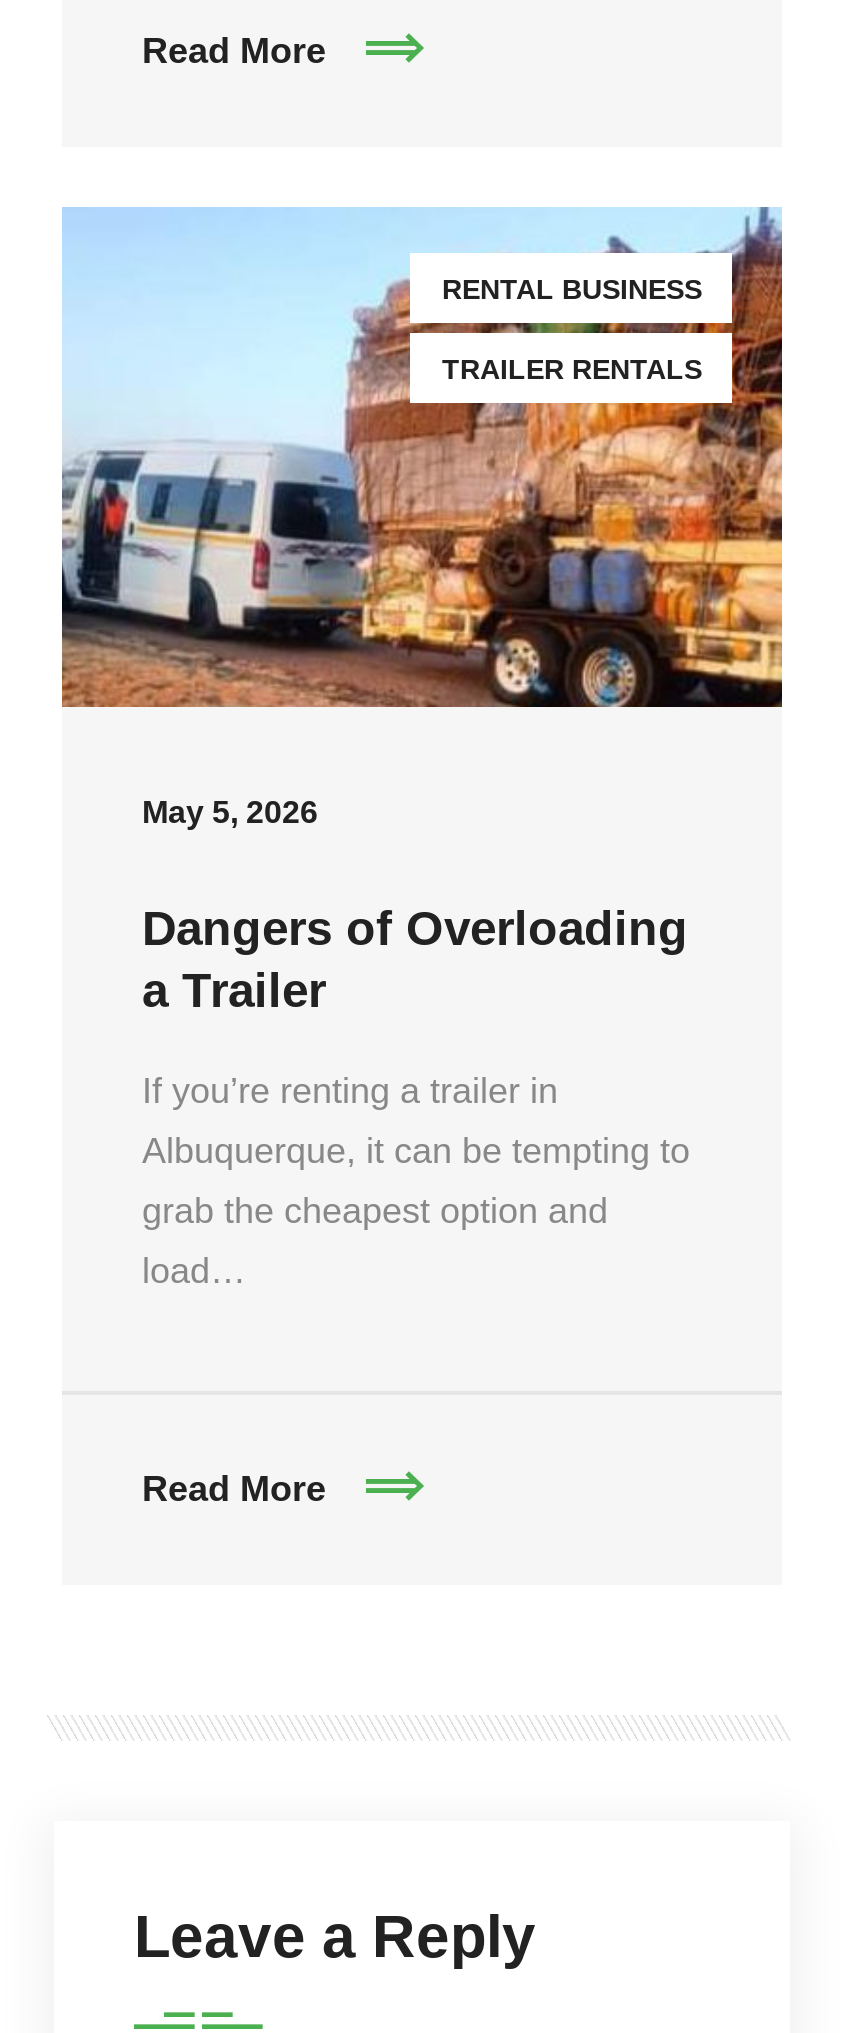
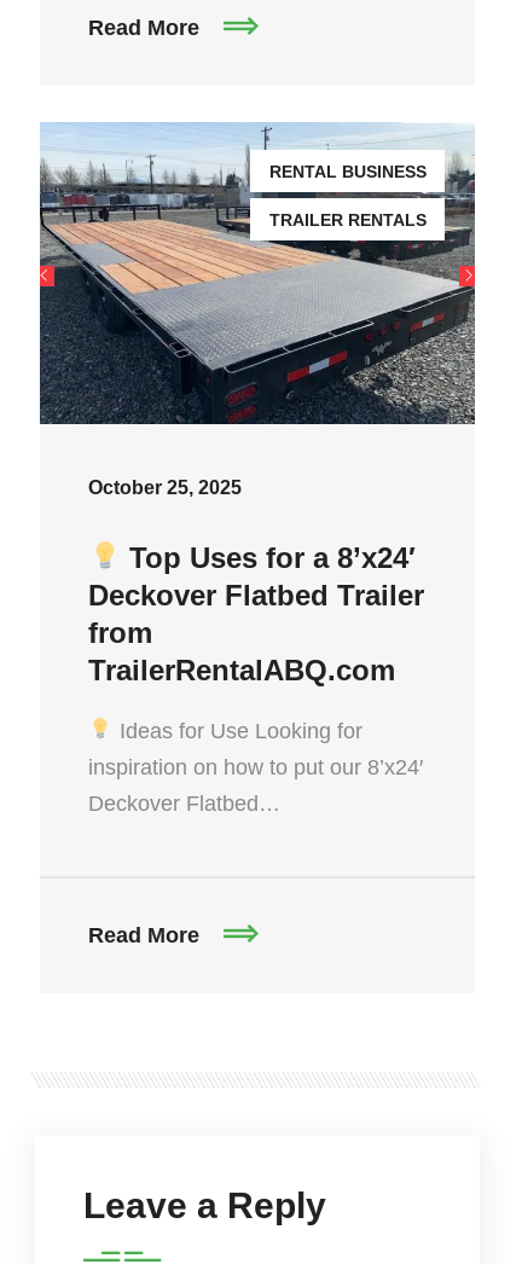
- [image]
+ [image]

- May 5, 2026
- Dangers of Overloading
- a Trailer
- If you’re renting a trailer in
- Albuquerque, it can be tempting to
- grab the cheapest option and
- load…
+ October 25, 2025
+ Top Uses for a 8’x24′
+ Deckover Flatbed Trailer
+ from
+ TrailerRentalABQ.com
+ Ideas for Use Looking for
+ inspiration on how to put our 8’x24′
+ Deckover Flatbed…
